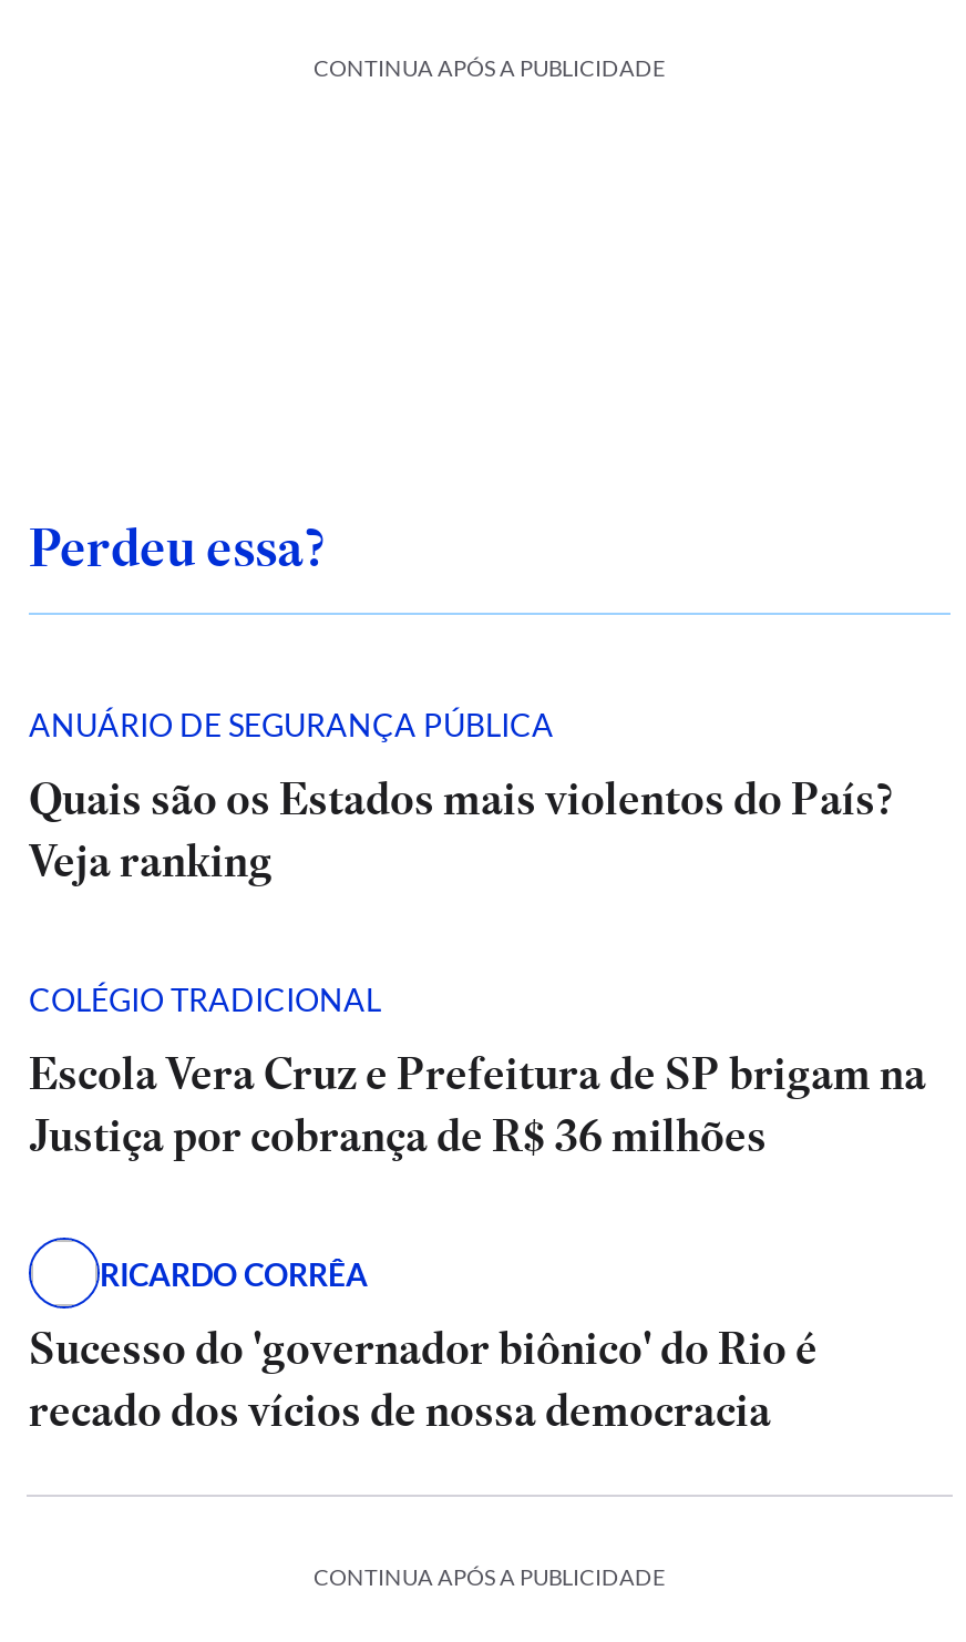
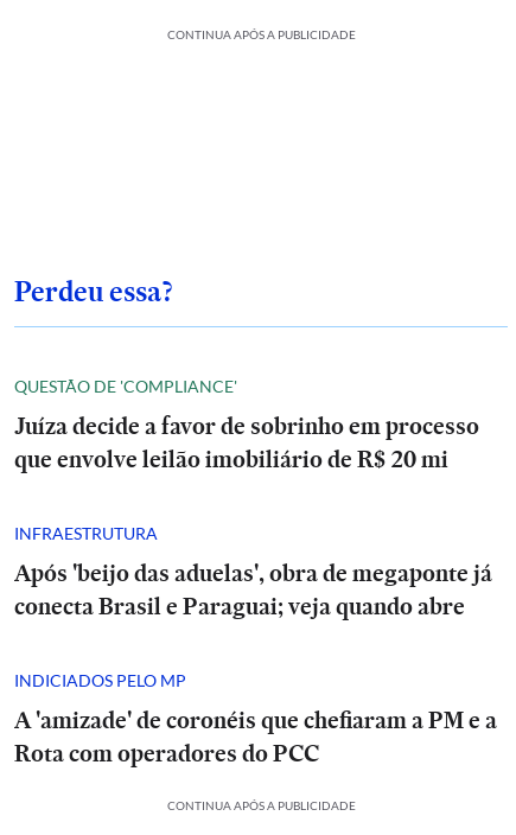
- ANUÁRIO DE SEGURANÇA PÚBLICA
- Quais são os Estados mais violentos do País?
- Veja ranking
+ QUESTÃO DE 'COMPLIANCE'
+ Juíza decide a favor de sobrinho em processo
+ que envolve leilão imobiliário de R$ 20 mi

- COLÉGIO TRADICIONAL
- Escola Vera Cruz e Prefeitura de SP brigam na
- Justiça por cobrança de R$ 36 milhões
+ INFRAESTRUTURA
+ Após 'beijo das aduelas', obra de megaponte já
+ conecta Brasil e Paraguai; veja quando abre

- RICARDO CORRÊA
- Sucesso do 'governador biônico' do Rio é
- recado dos vícios de nossa democracia
+ INDICIADOS PELO MP
+ A 'amizade' de coronéis que chefiaram a PM e a
+ Rota com operadores do PCC
